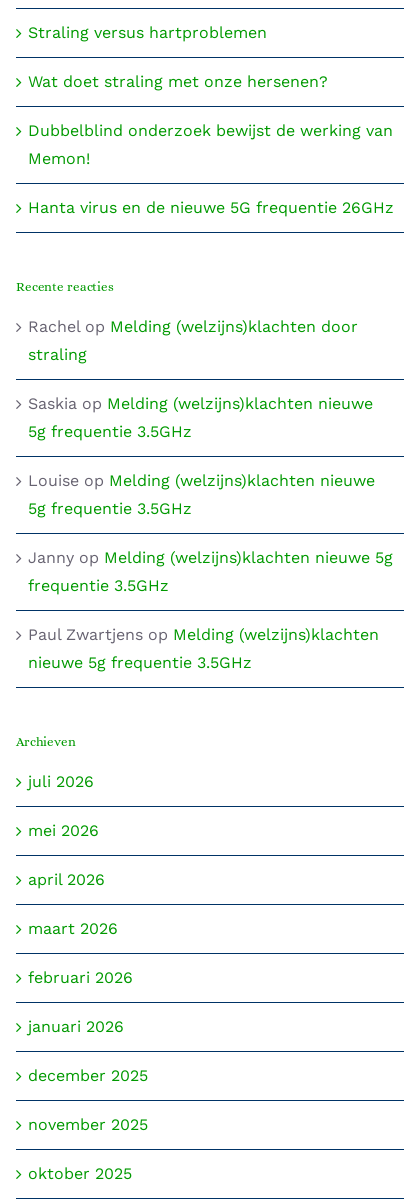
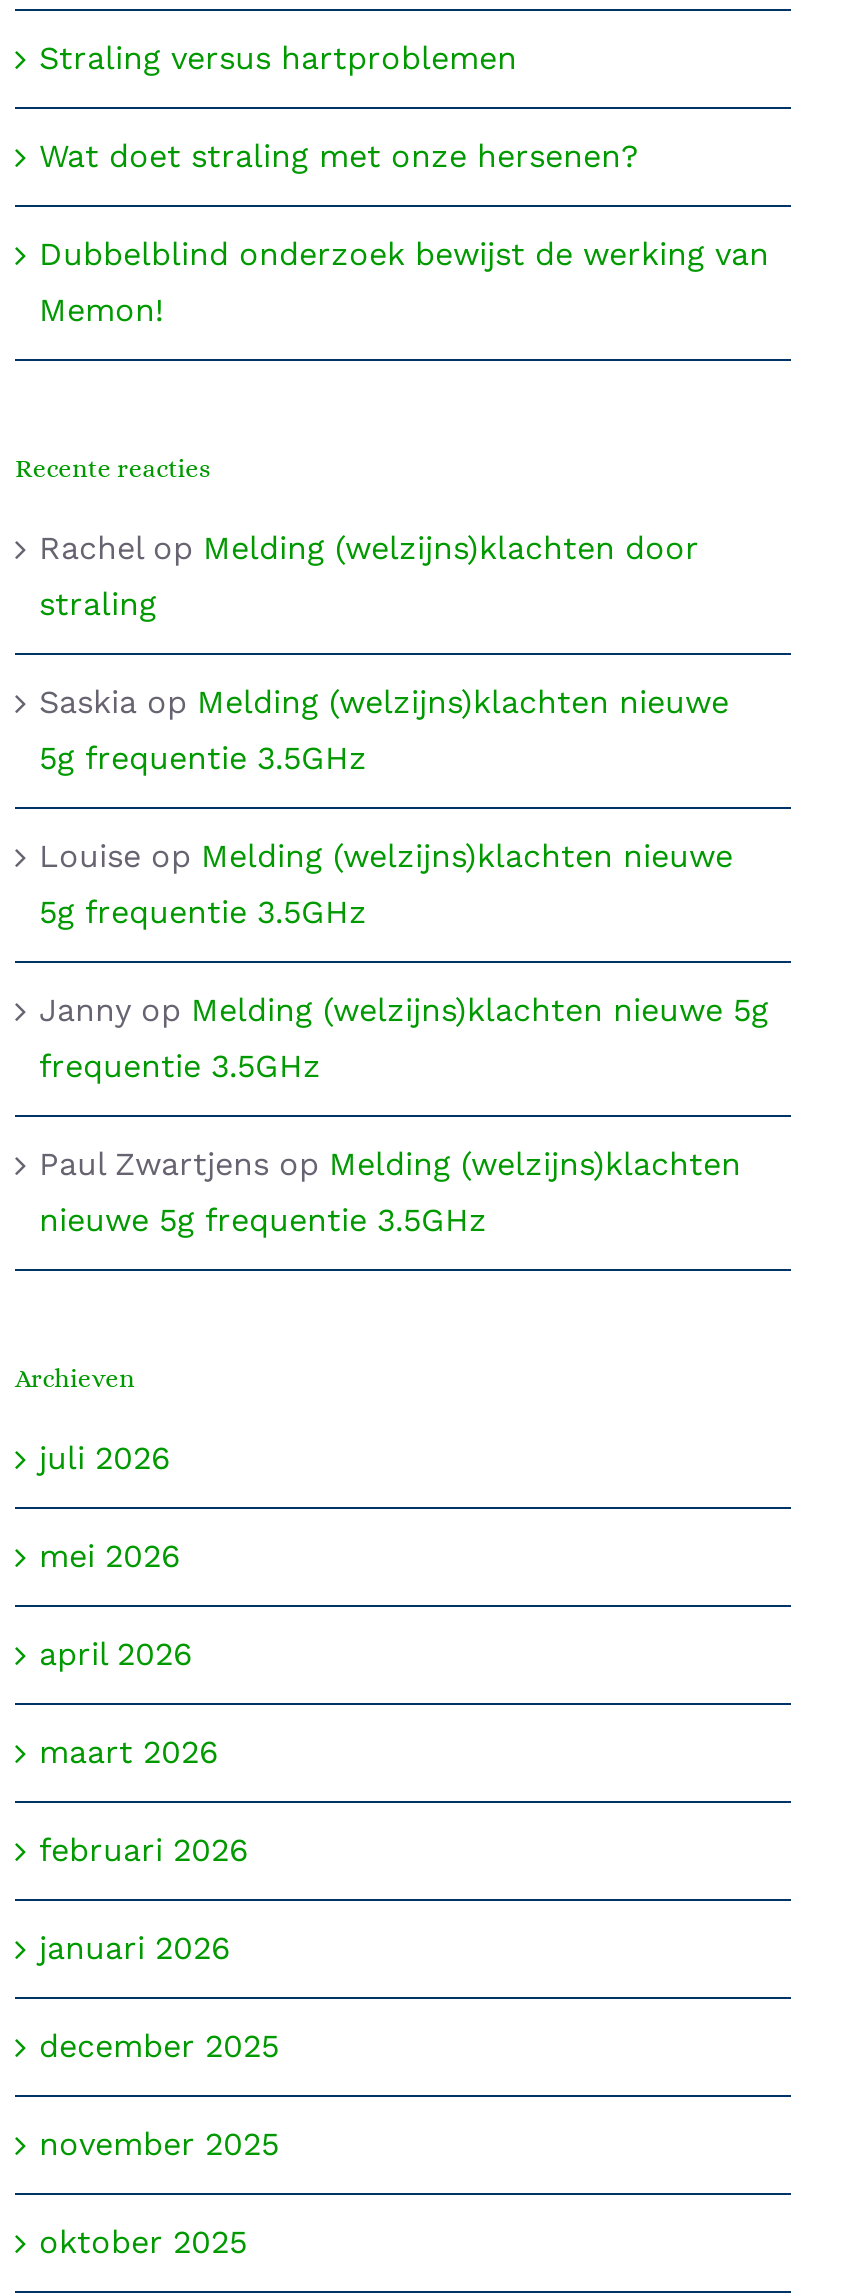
- Hanta virus en de nieuwe 5G frequentie 26GHz
